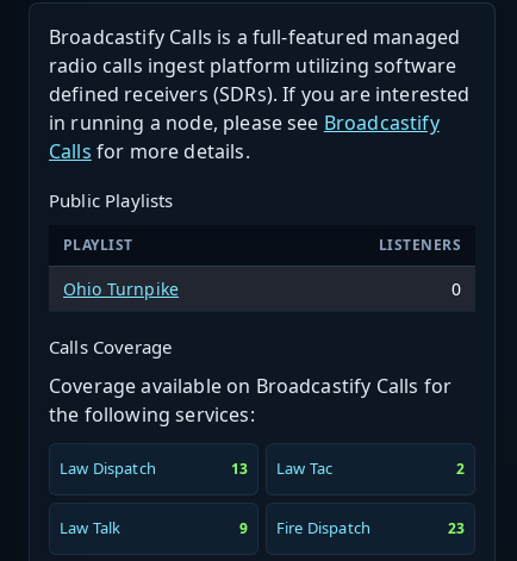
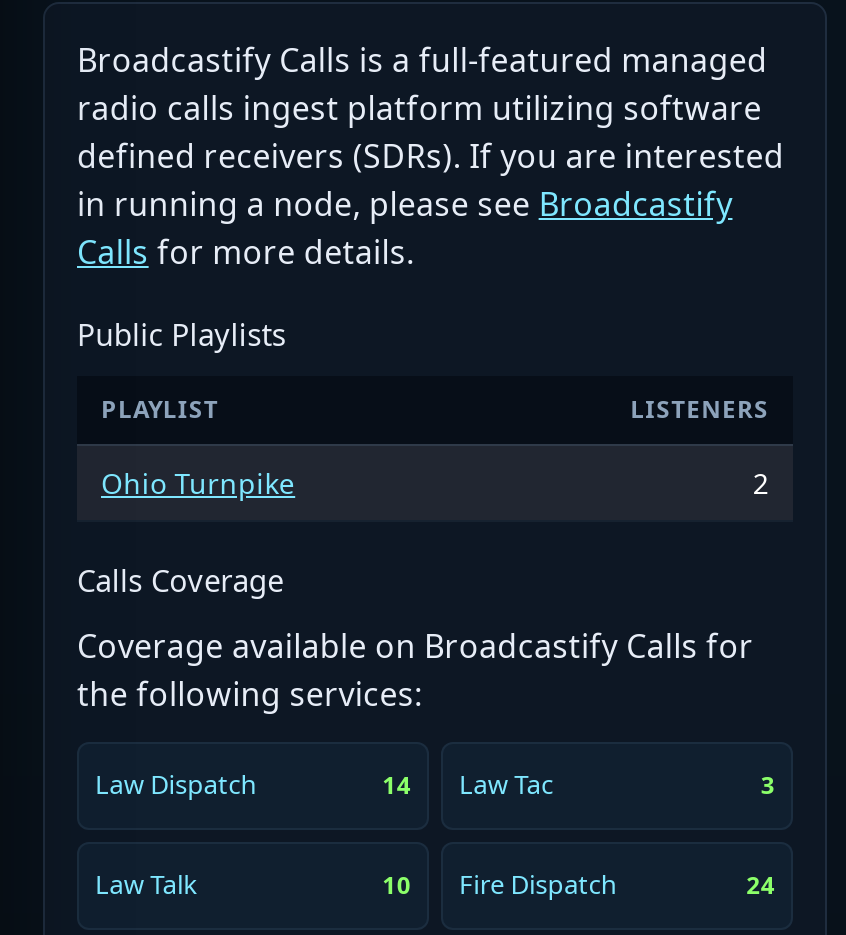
- 0
+ 2

- 13 Law Tac
+ 14 Law Tac

- 2
+ 3

- 9 Fire Dispatch
+ 10 Fire Dispatch

- 23
+ 24
